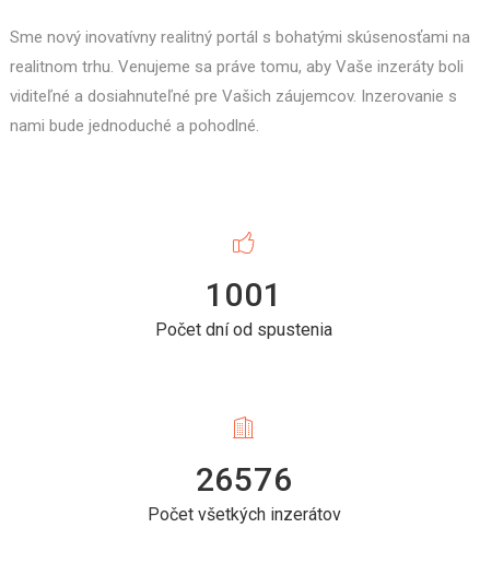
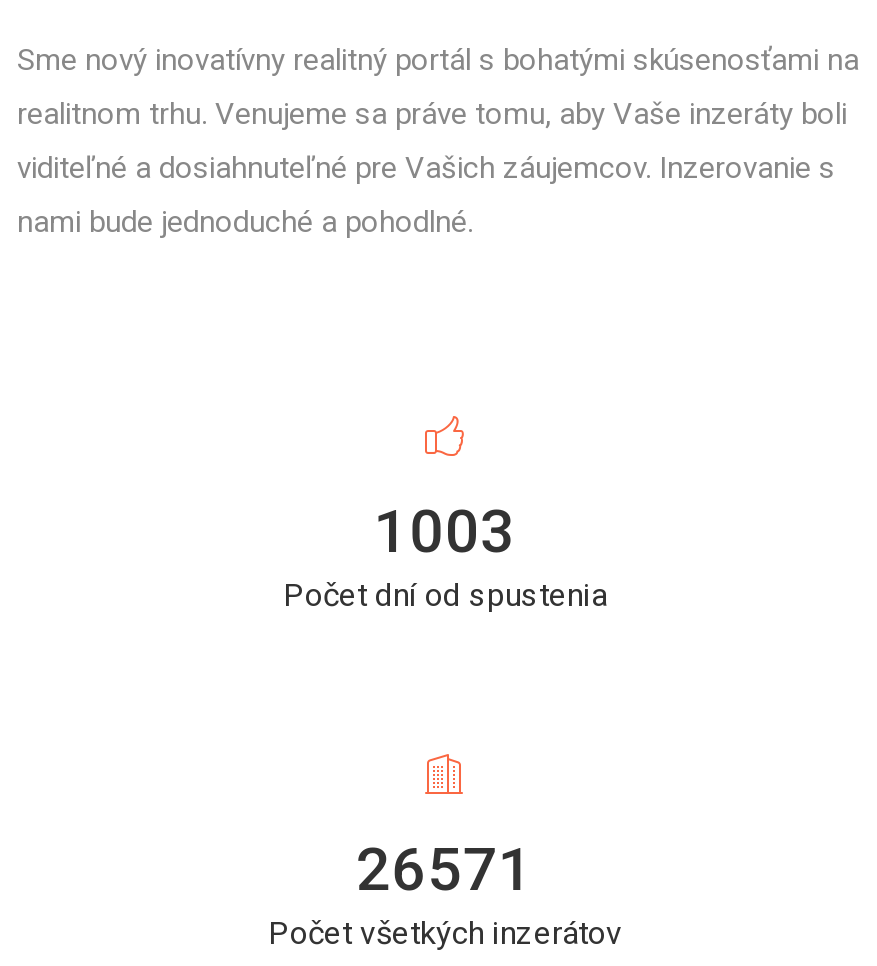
- 1001
+ 1003

- 26576
+ 26571
